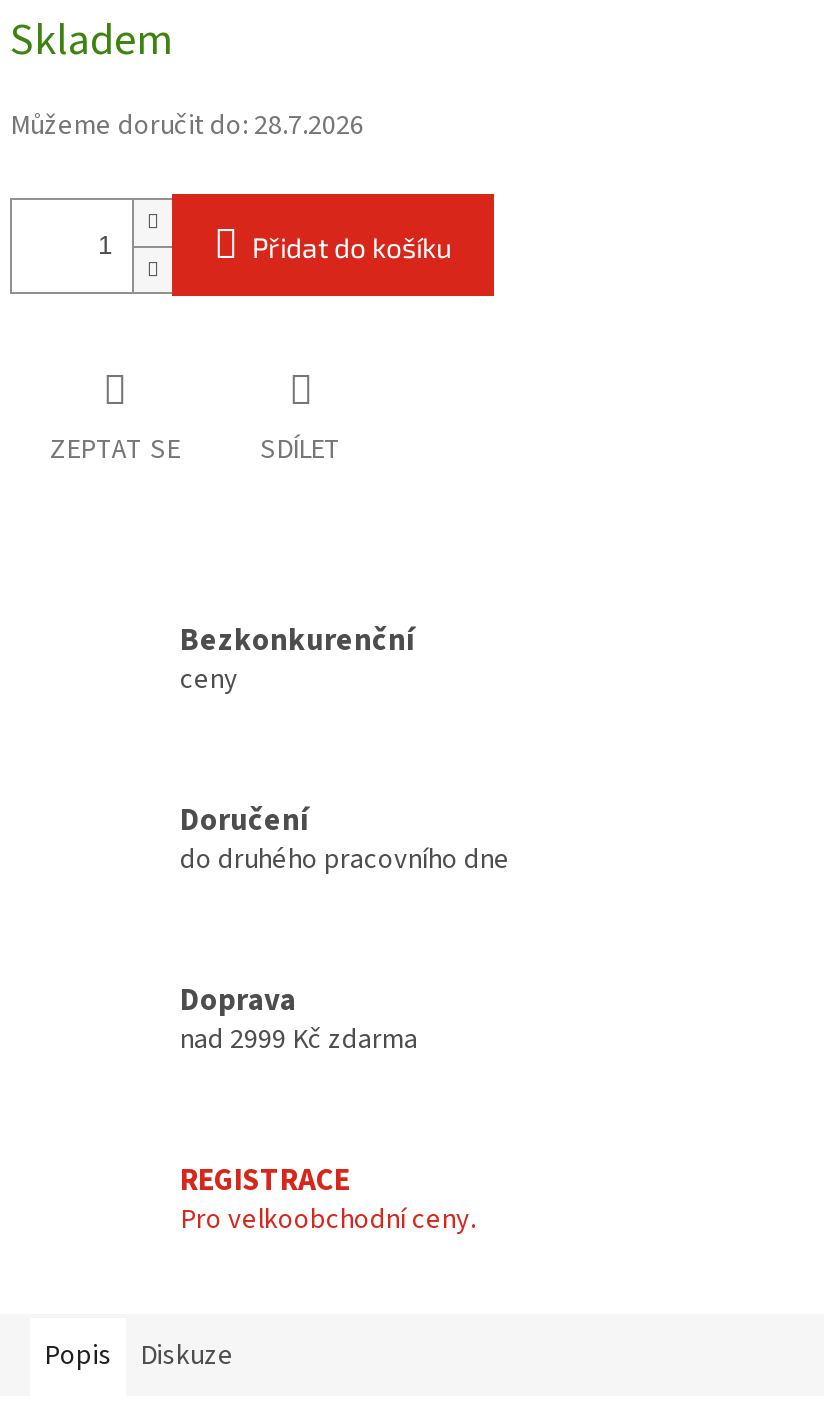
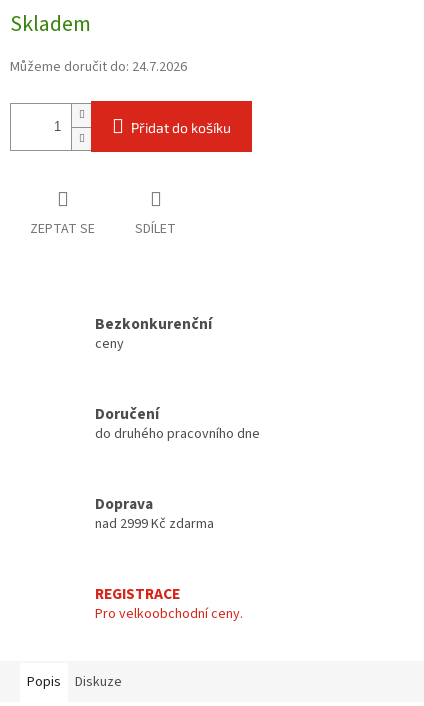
- Můžeme doručit do: 28.7.2026
+ Můžeme doručit do: 24.7.2026
